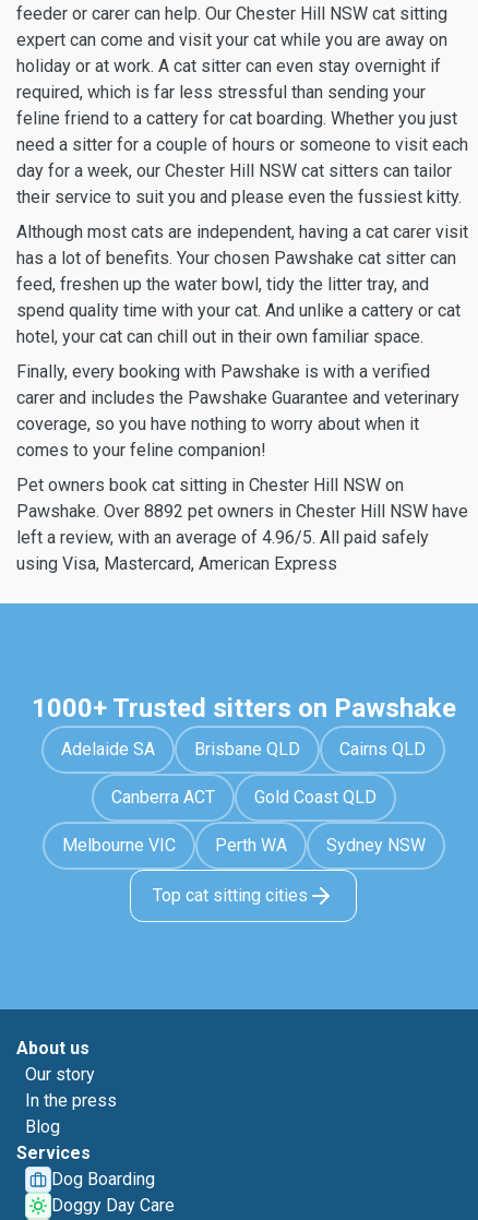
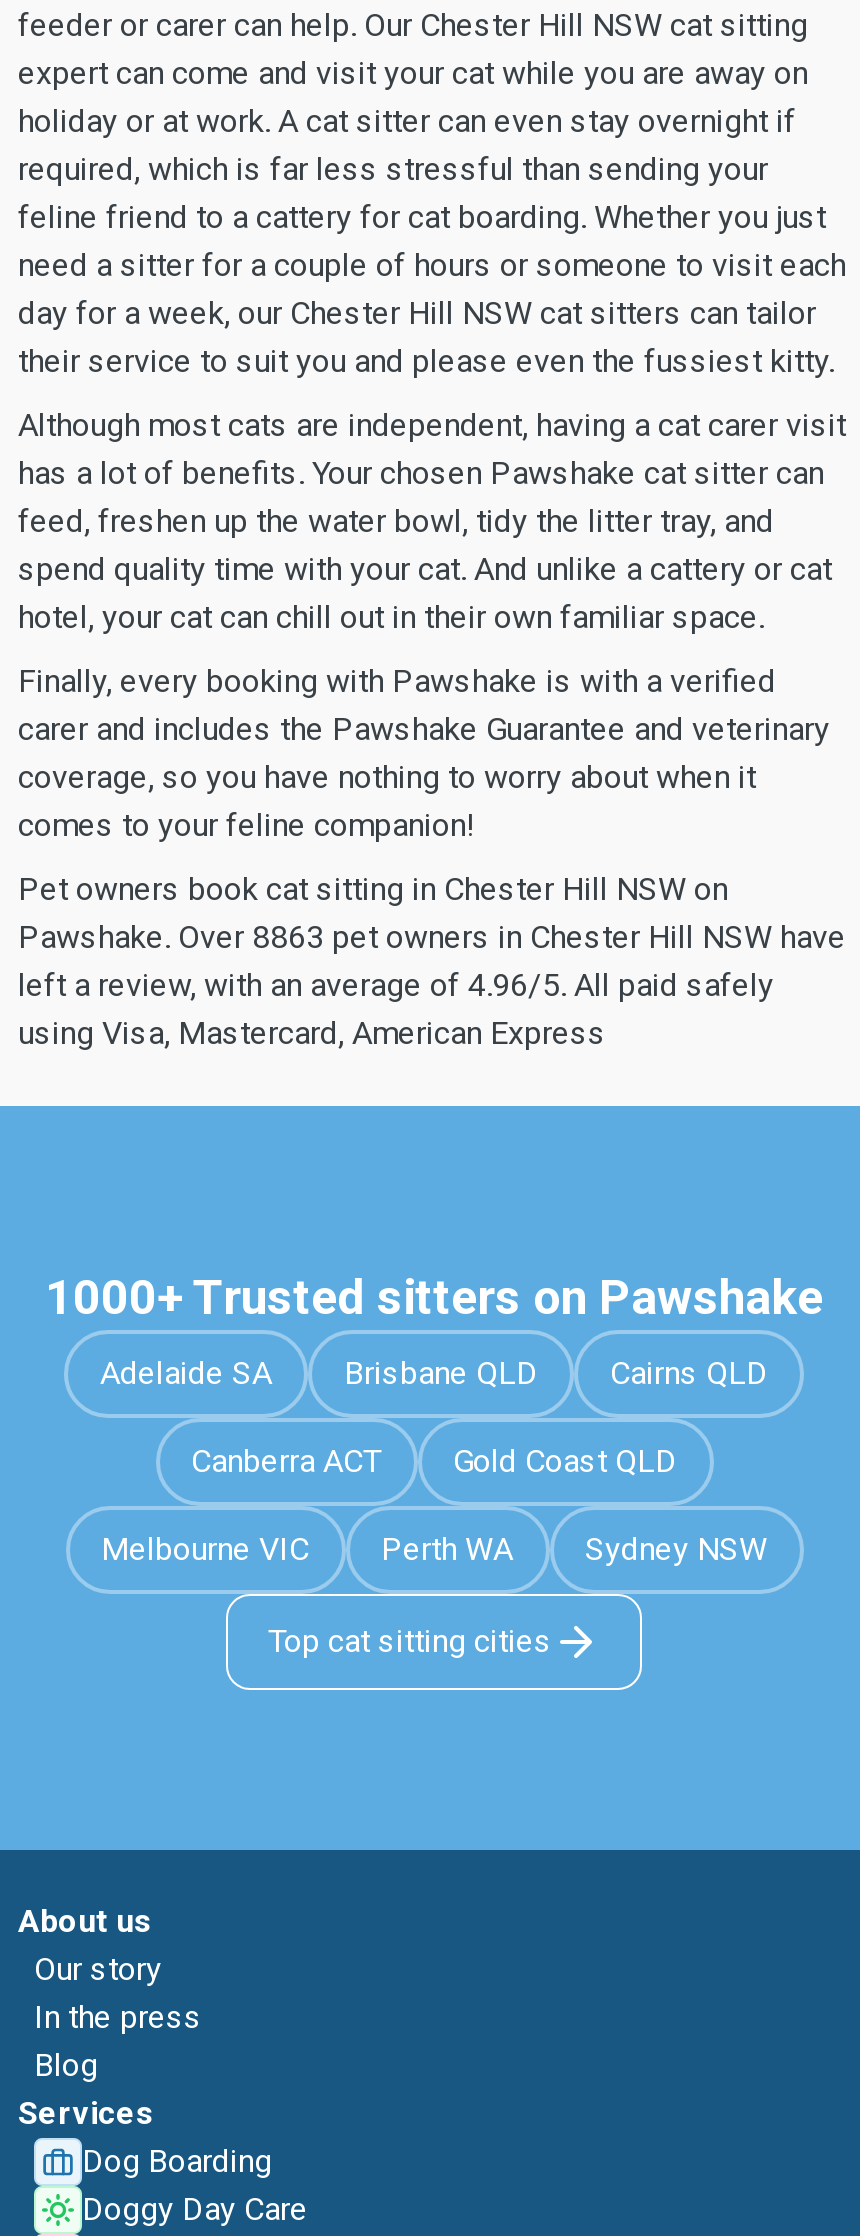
- Pawshake. Over 8892 pet owners in Chester Hill NSW have
+ Pawshake. Over 8863 pet owners in Chester Hill NSW have
